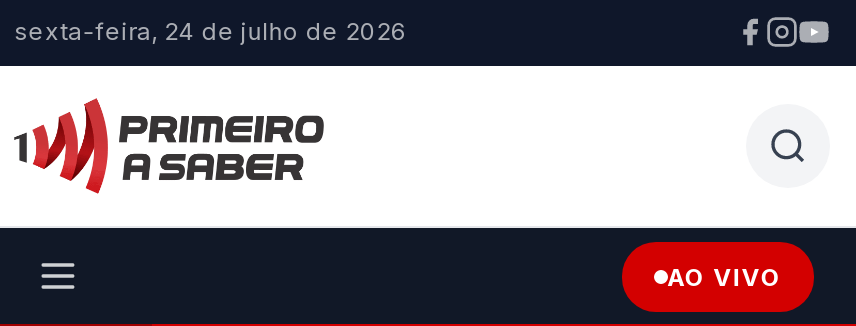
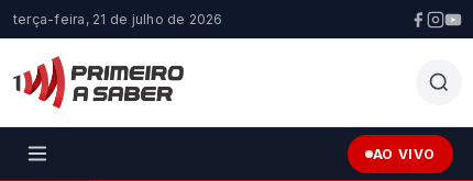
- sexta-feira, 24 de julho de 2026
+ terça-feira, 21 de julho de 2026
